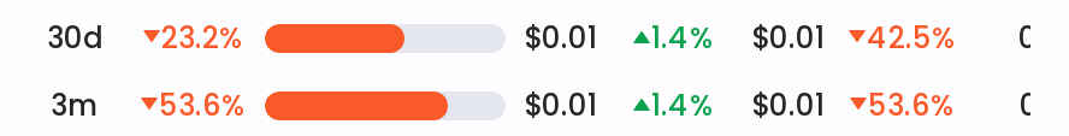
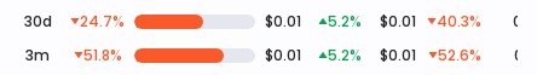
- 30d 23.2%
+ 30d 24.7%

- 1.4%
+ 5.2%

- 42.5%
+ 40.3%

- 3m 53.6%
+ 3m 51.8%

- 1.4%
+ 5.2%

- 53.6%
+ 52.6%
